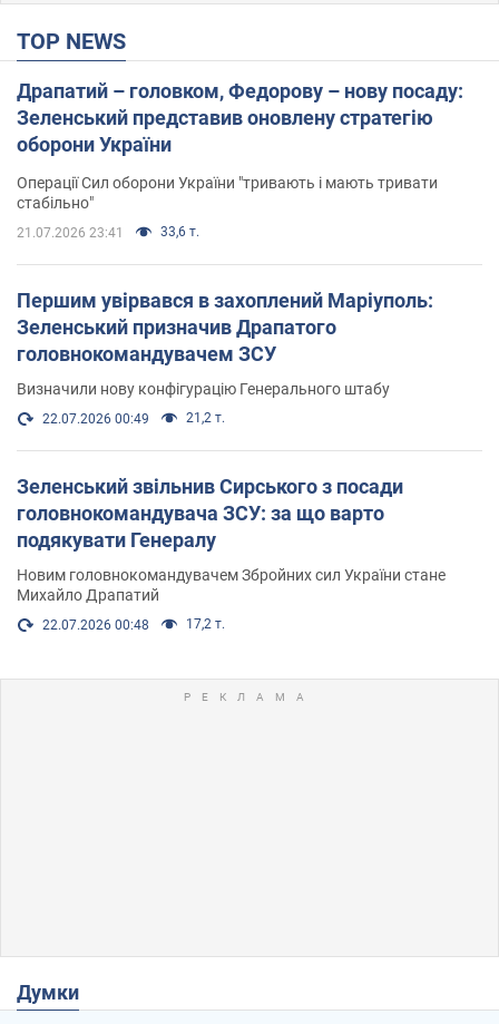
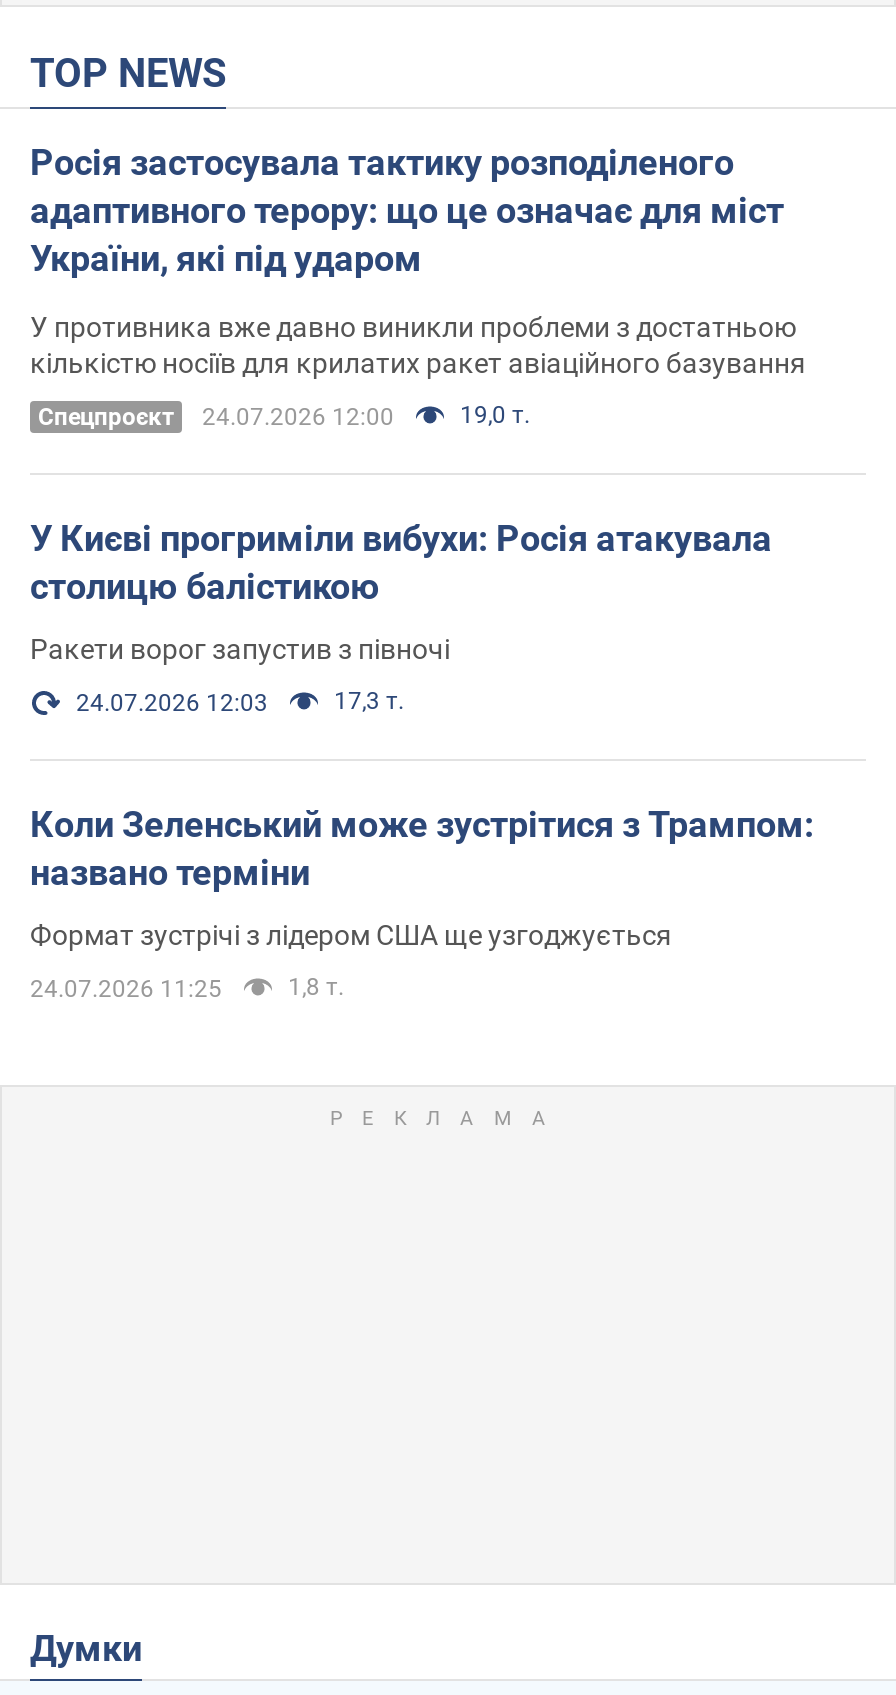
- Драпатий – головком, Федорову – нову посаду:
- Зеленський представив оновлену стратегію
- оборони України
+ Росія застосувала тактику розподіленого
+ адаптивного терору: що це означає для міст
+ України, які під ударом

- Операції Сил оборони України "тривають і мають тривати
- стабільно"
+ У противника вже давно виникли проблеми з достатньою
+ кількістю носіїв для крилатих ракет авіаційного базування

- 21.07.2026 23:41
- 33,6 т.
+ Cпецпроєкт
+ 24.07.2026 12:00
+ 19,0 т.

- Першим увірвався в захоплений Маріуполь:
- Зеленський призначив Драпатого
- головнокомандувачем ЗСУ
+ У Києві прогриміли вибухи: Росія атакувала
+ столицю балістикою

- Визначили нову конфігурацію Генерального штабу
+ Ракети ворог запустив з півночі

- 22.07.2026 00:49
- 21,2 т.
+ 24.07.2026 12:03
+ 17,3 т.

- Зеленський звільнив Сирського з посади
- головнокомандувача ЗСУ: за що варто
- подякувати Генералу
+ Коли Зеленський може зустрітися з Трампом:
+ названо терміни

- Новим головнокомандувачем Збройних сил України стане
- Михайло Драпатий
+ Формат зустрічі з лідером США ще узгоджується

- 22.07.2026 00:48
- 17,2 т.
+ 24.07.2026 11:25
+ 1,8 т.
